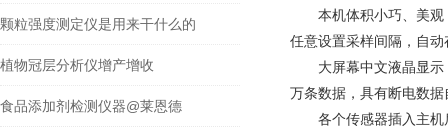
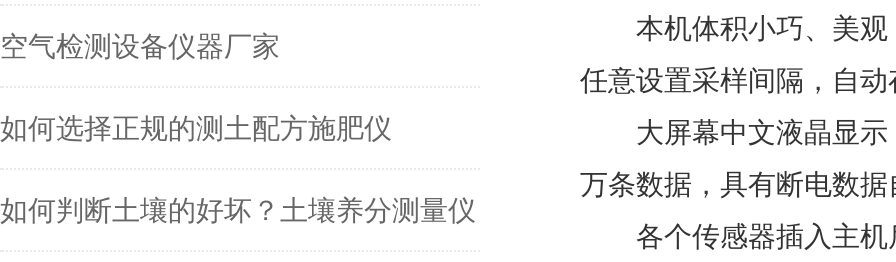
- 颗粒强度测定仪是用来干什么的
+ 空气检测设备仪器厂家

- 植物冠层分析仪增产增收
+ 如何选择正规的测土配方施肥仪

- 食品添加剂检测仪器@莱恩德
+ 如何判断土壤的好坏？土壤养分测量仪
